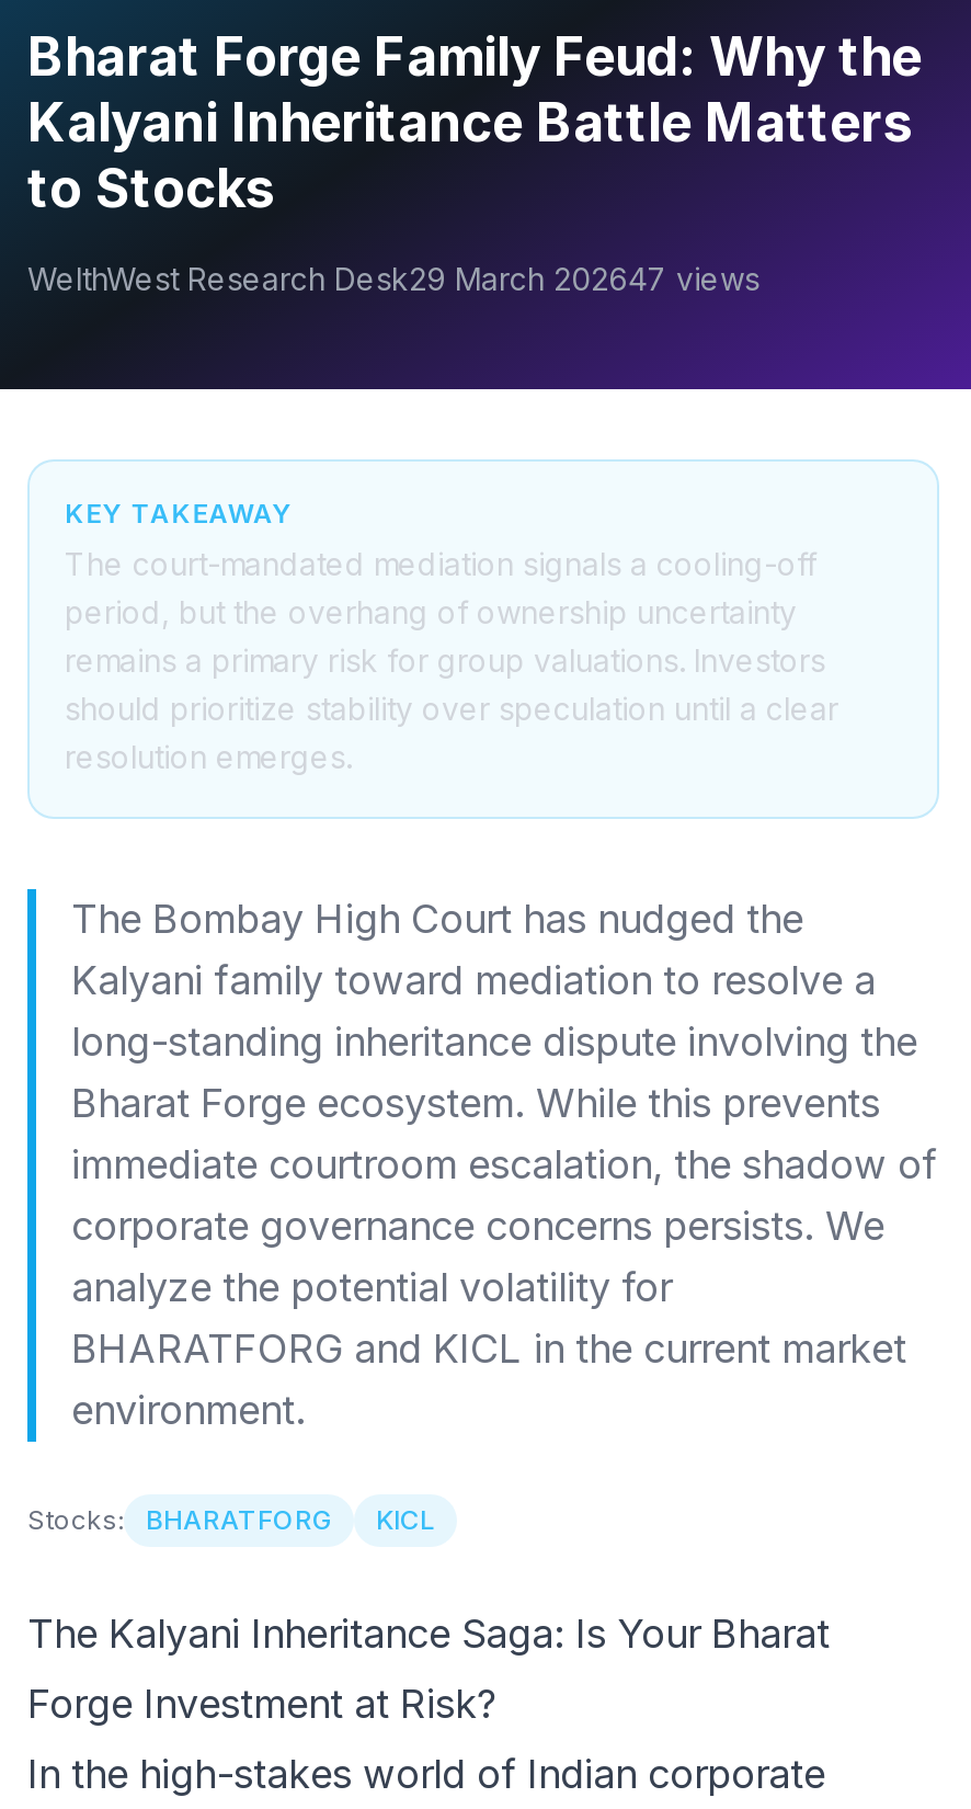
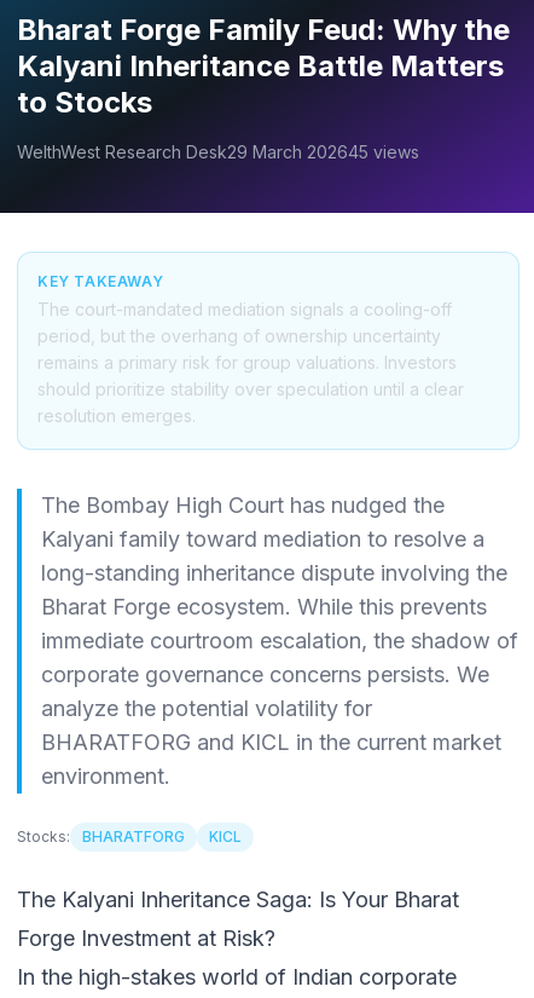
- WelthWest Research Desk29 March 202647 views
+ WelthWest Research Desk29 March 202645 views
